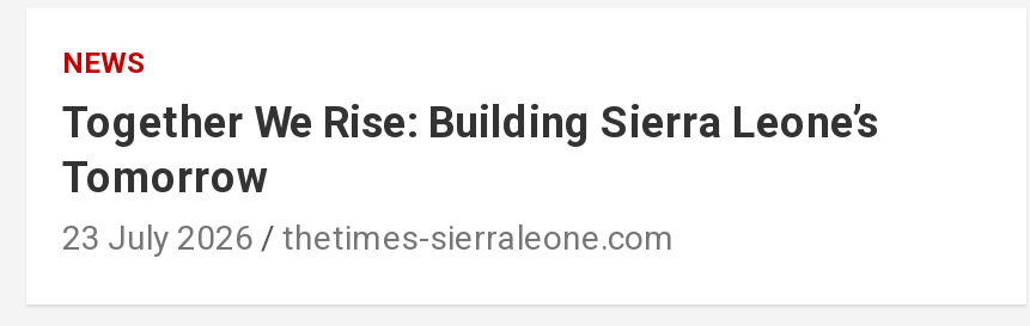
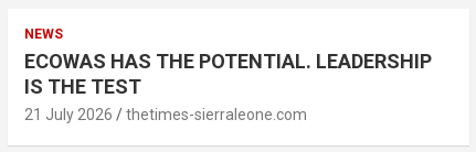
- Together We Rise: Building Sierra Leone’s
- Tomorrow
- 23 July 2026
+ ECOWAS HAS THE POTENTIAL. LEADERSHIP
+ IS THE TEST
+ 21 July 2026
